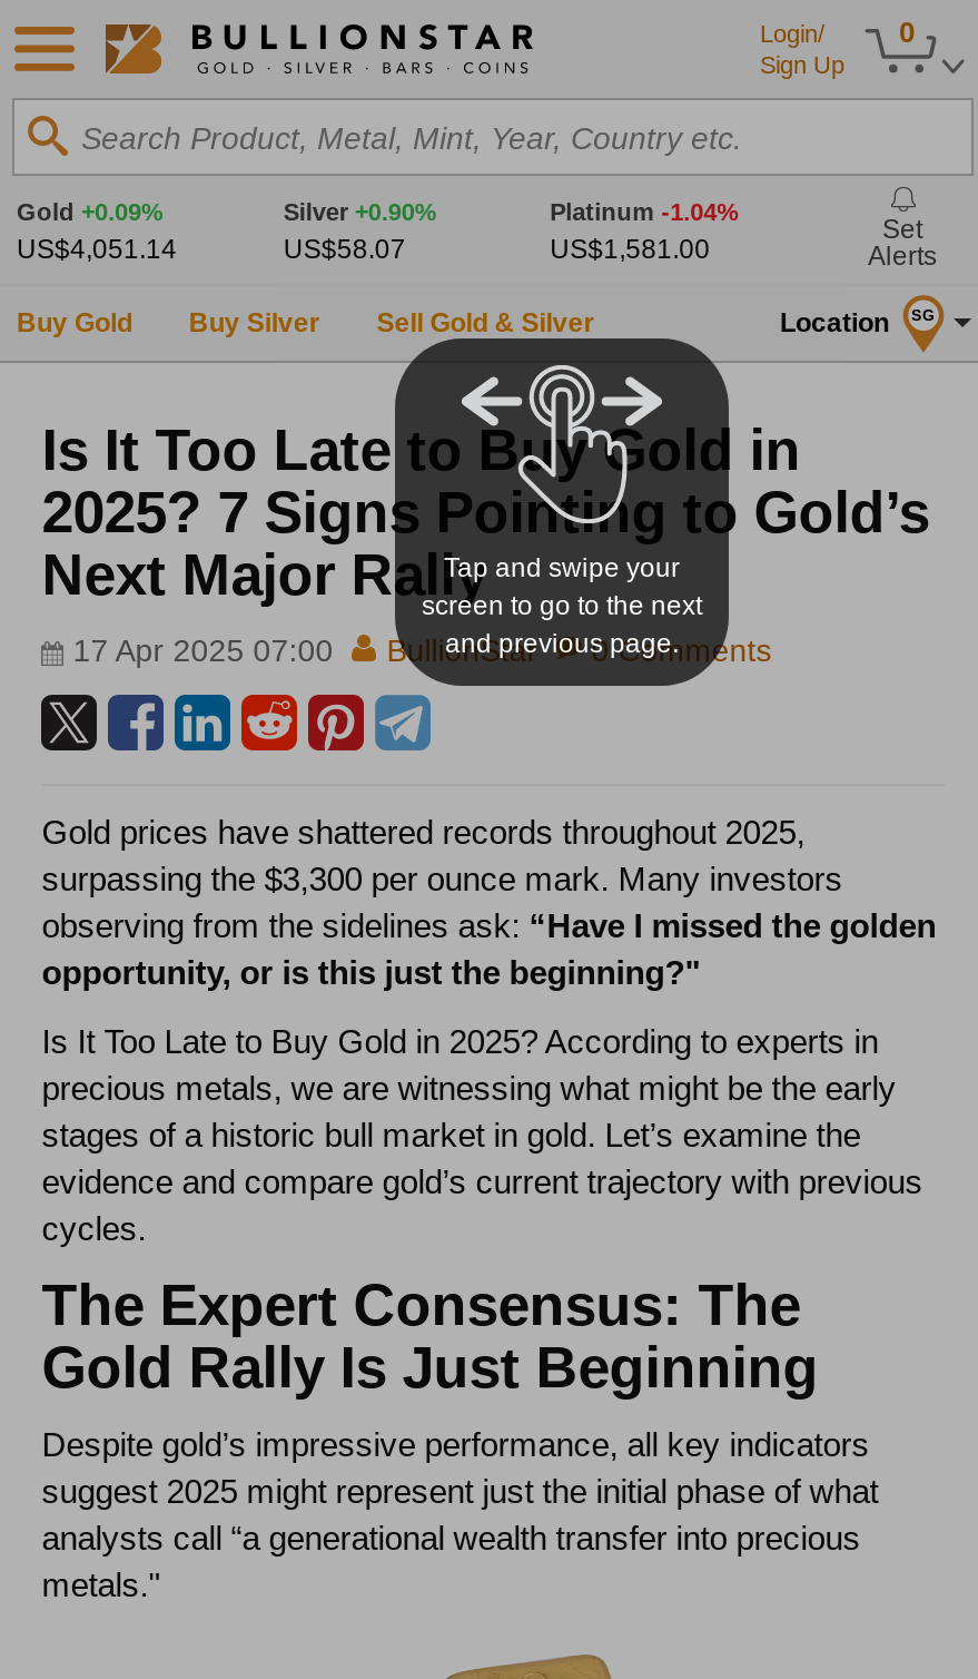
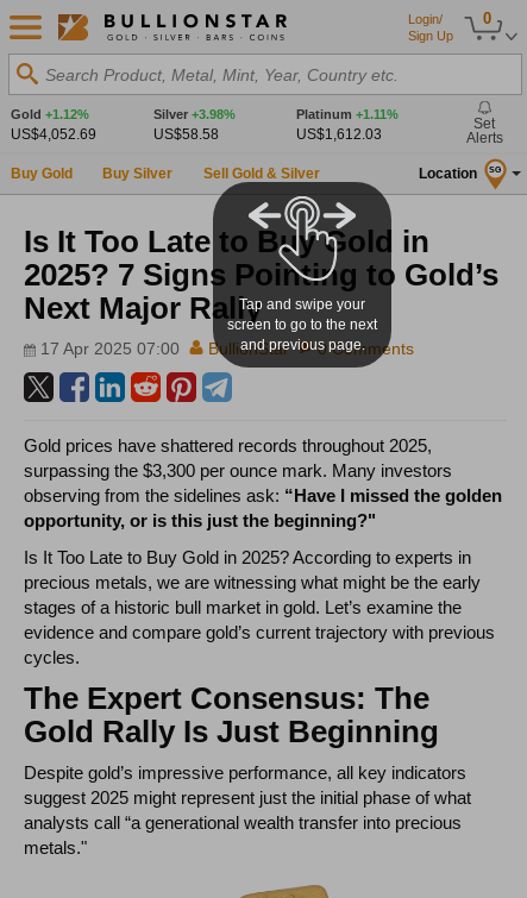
- Gold +0.09%
- US$4,051.14
+ Gold +1.12%
+ US$4,052.69

- Silver +0.90%
- US$58.07
+ Silver +3.98%
+ US$58.58

- Platinum -1.04%
- US$1,581.00
+ Platinum +1.11%
+ US$1,612.03
